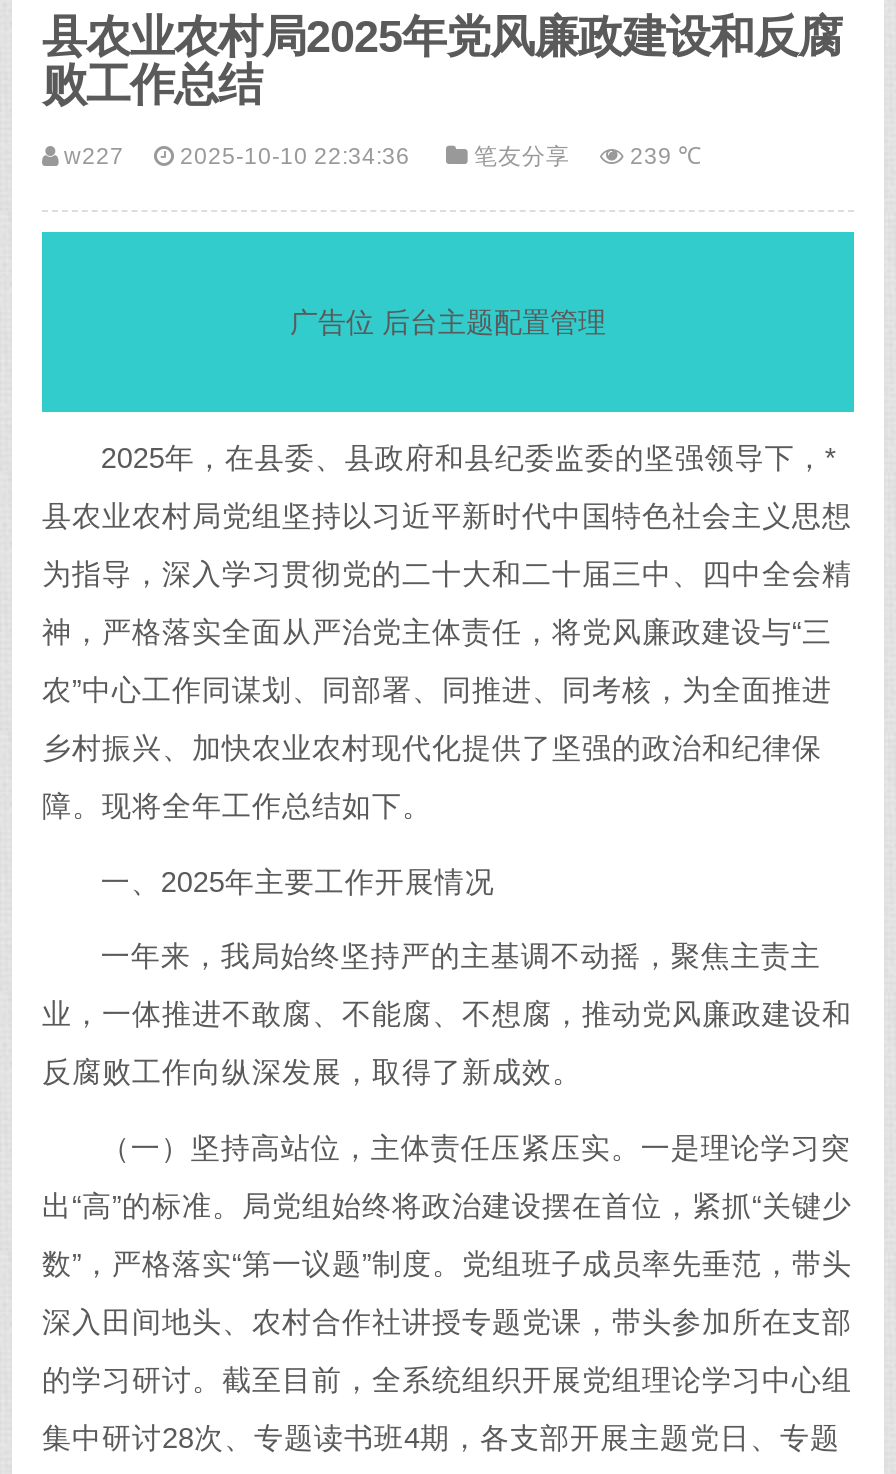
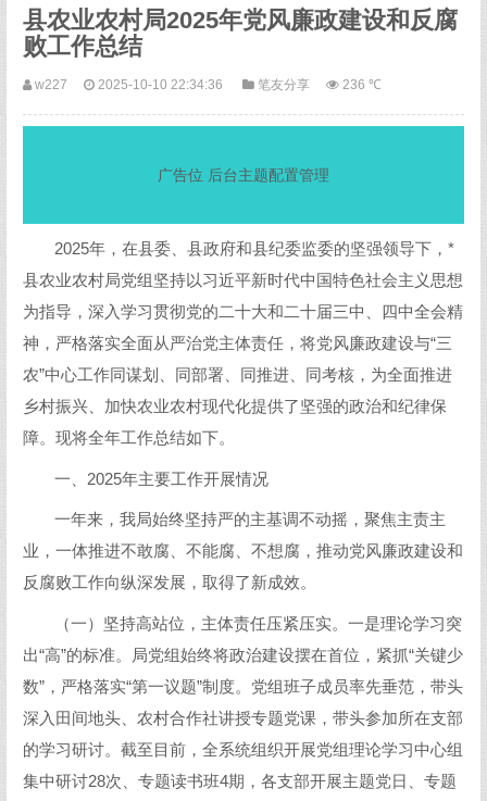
- 239 ℃
+ 236 ℃
